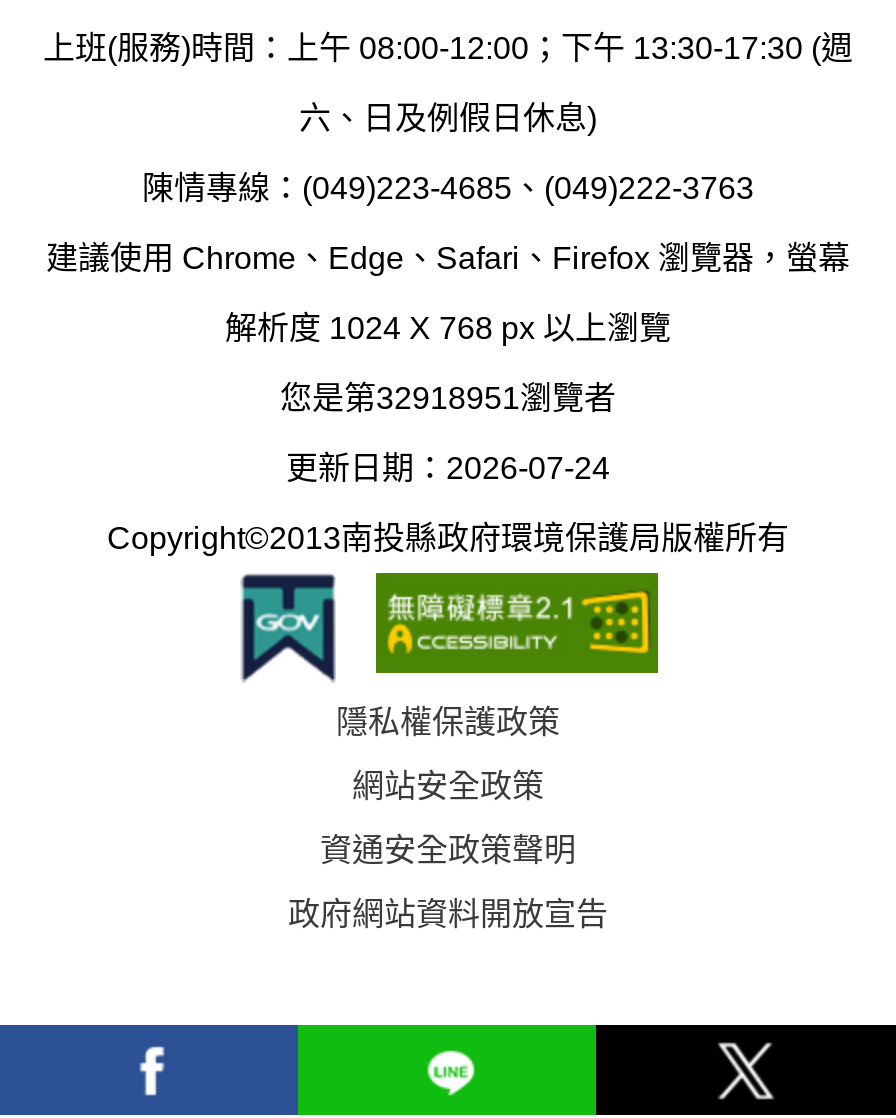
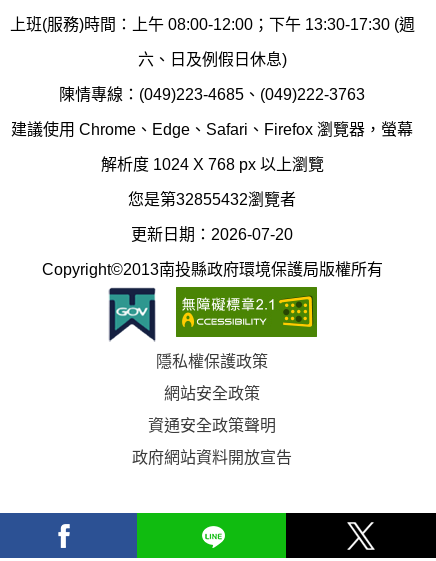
- 您是第32918951瀏覽者
+ 您是第32855432瀏覽者

- 更新日期：2026-07-24
+ 更新日期：2026-07-20
